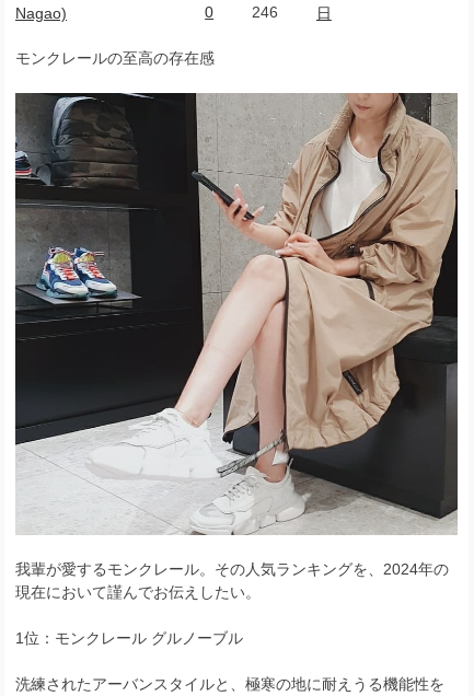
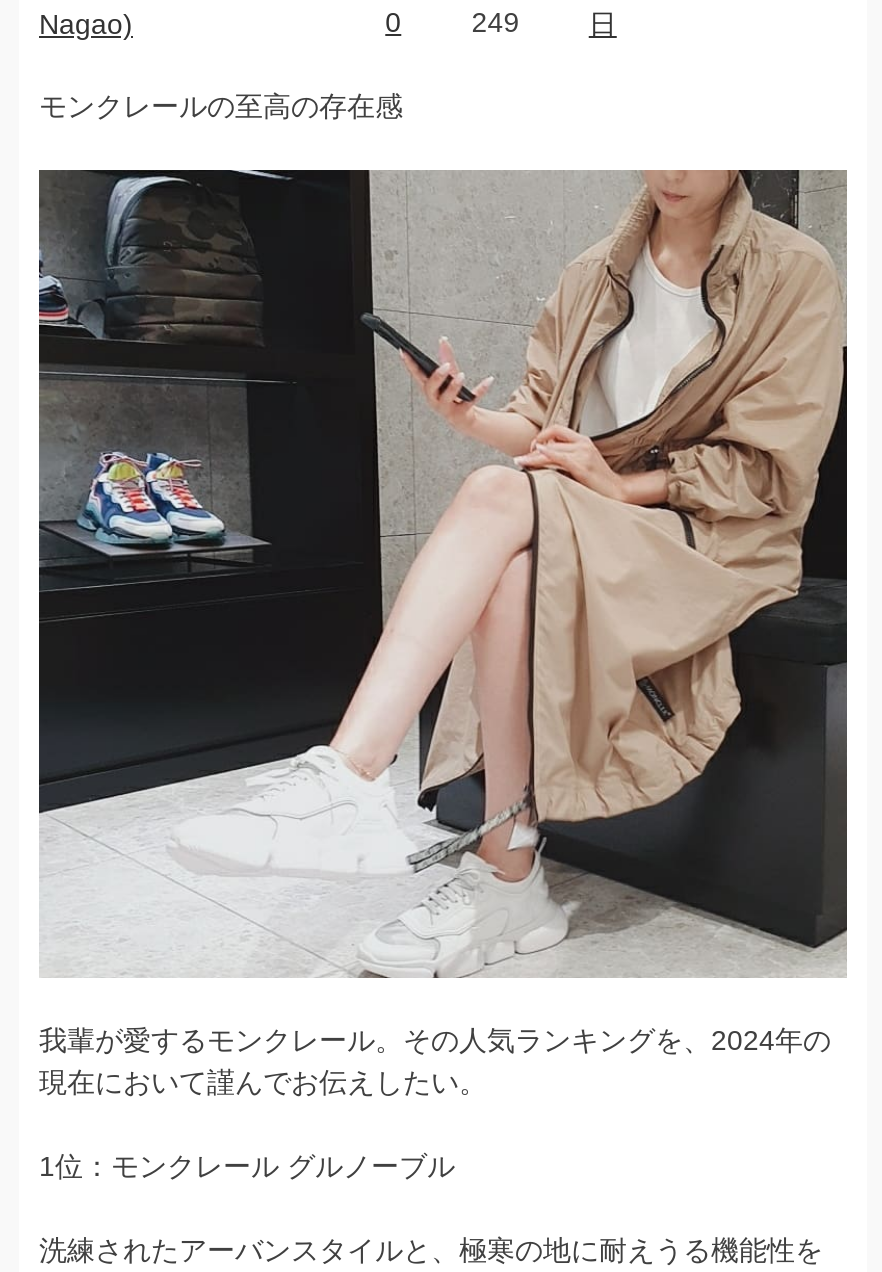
- 246
+ 249
